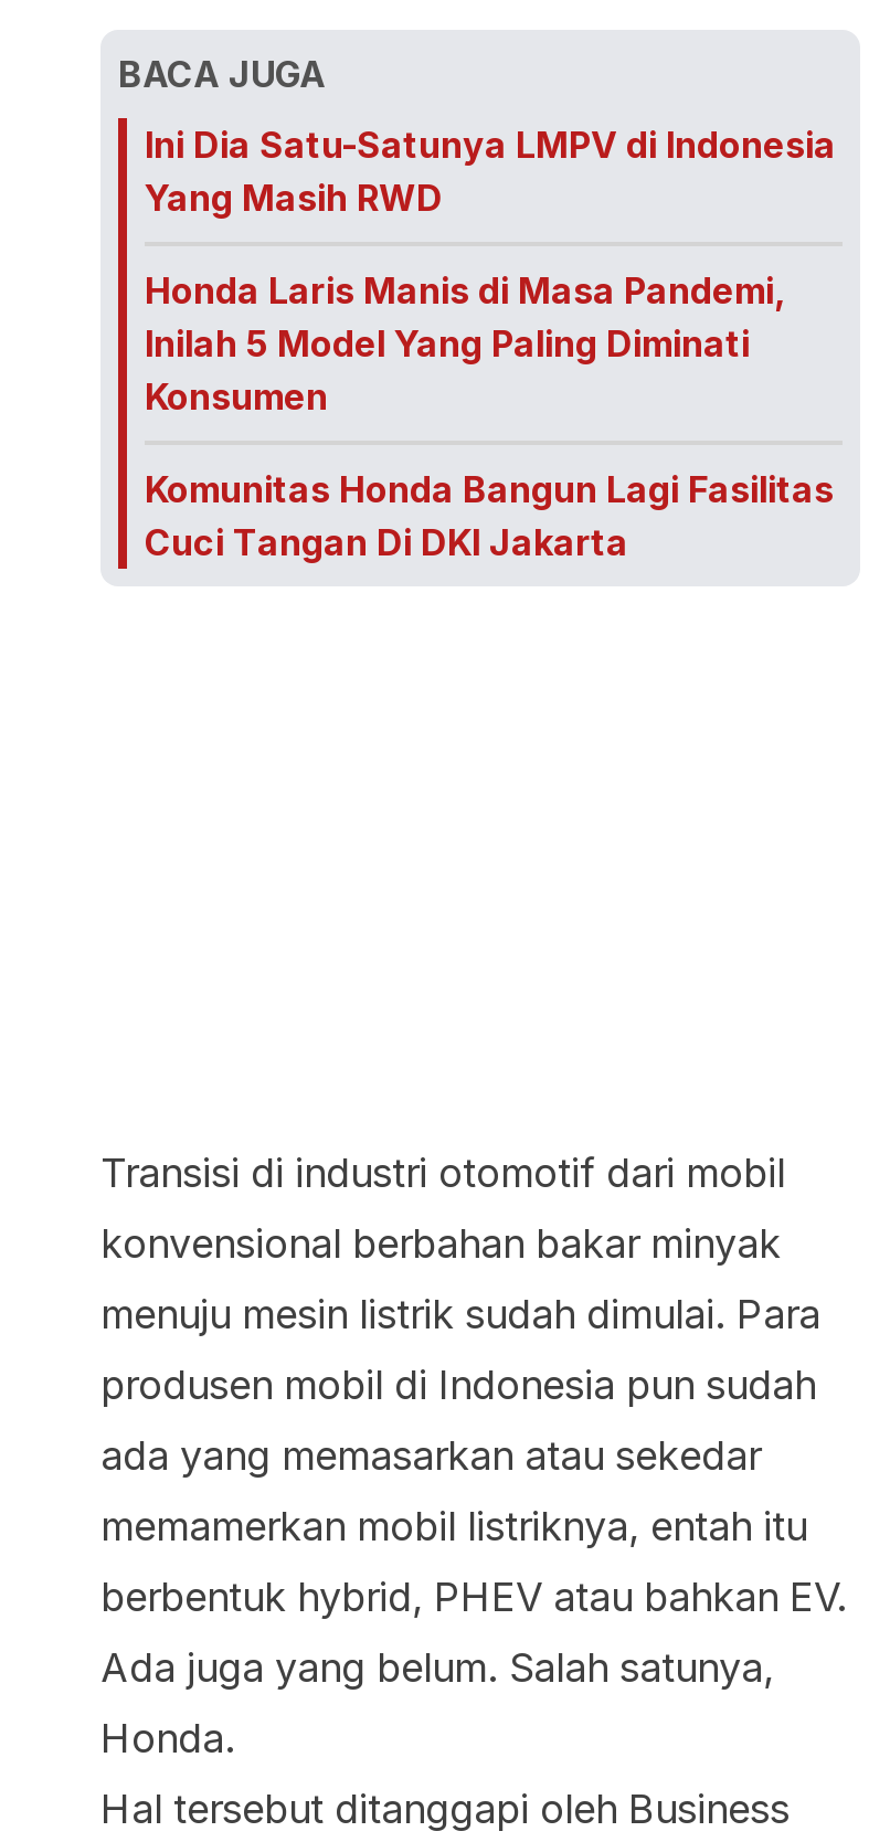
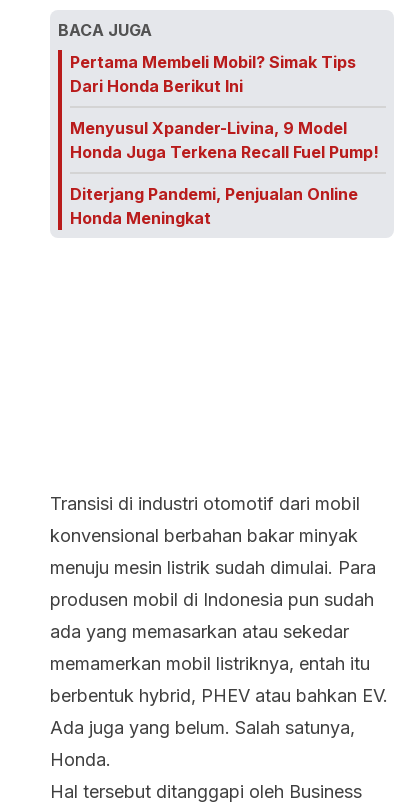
- Ini Dia Satu-Satunya LMPV di Indonesia
- Yang Masih RWD
+ Pertama Membeli Mobil? Simak Tips
+ Dari Honda Berikut Ini

- Honda Laris Manis di Masa Pandemi,
- Inilah 5 Model Yang Paling Diminati
- Konsumen
+ Menyusul Xpander-Livina, 9 Model
+ Honda Juga Terkena Recall Fuel Pump!

- Komunitas Honda Bangun Lagi Fasilitas
- Cuci Tangan Di DKI Jakarta
+ Diterjang Pandemi, Penjualan Online
+ Honda Meningkat
